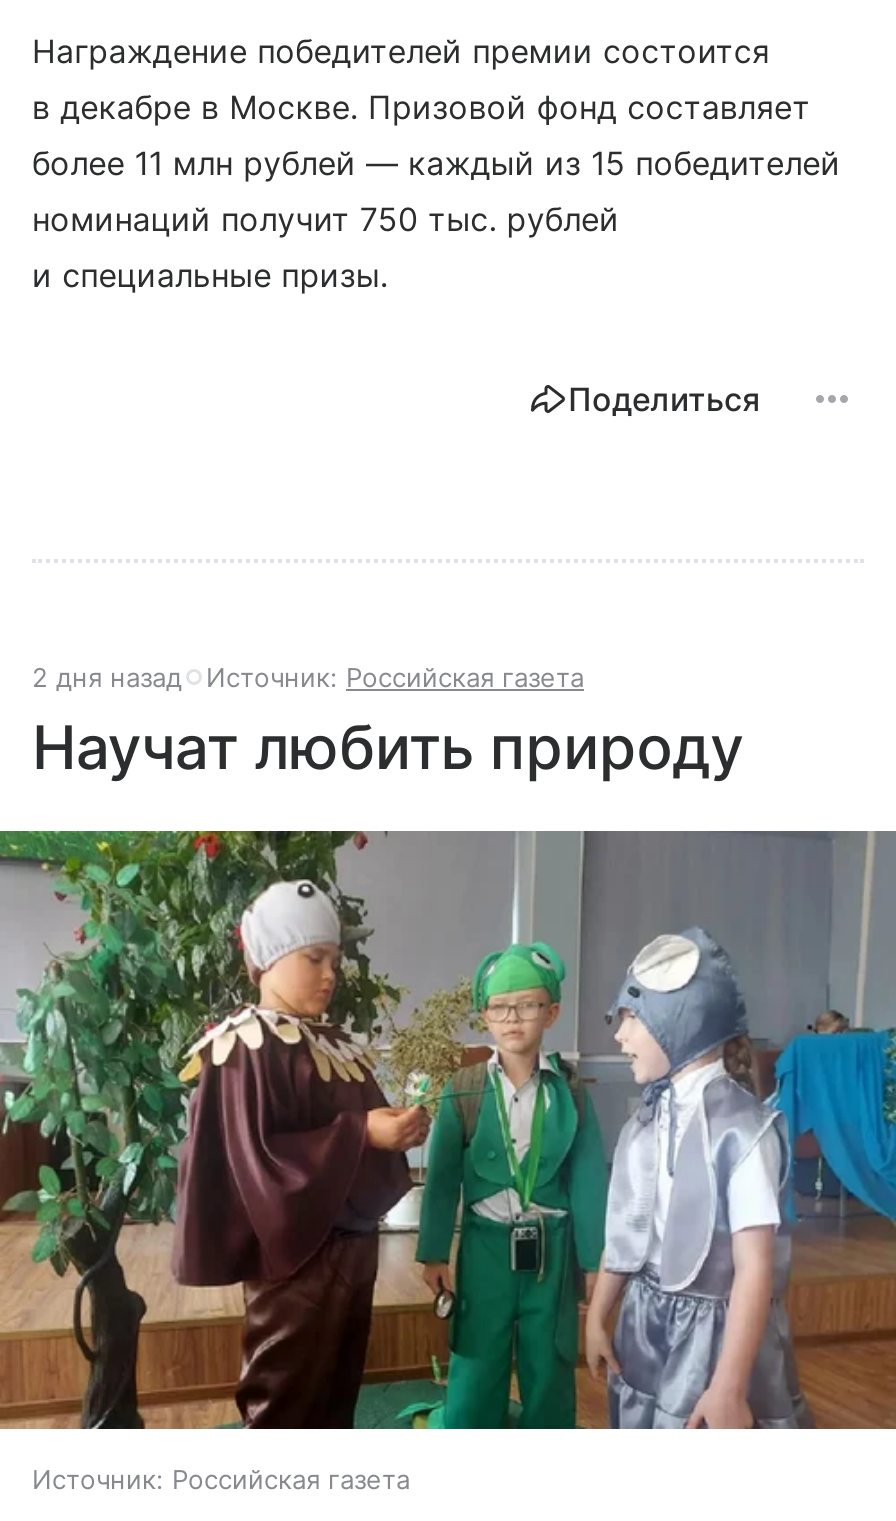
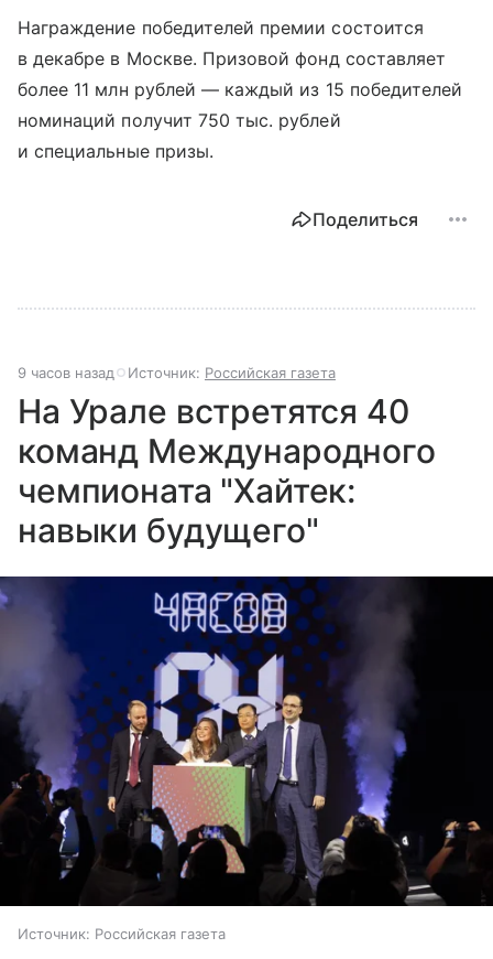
- 2 дня назад Источник: Российская газета
+ 9 часов назад Источник: Российская газета

- Научат любить природу
+ На Урале встретятся 40
+ команд Международного
+ чемпионата "Хайтек:
+ навыки будущего"

- [image]
+ [image]
